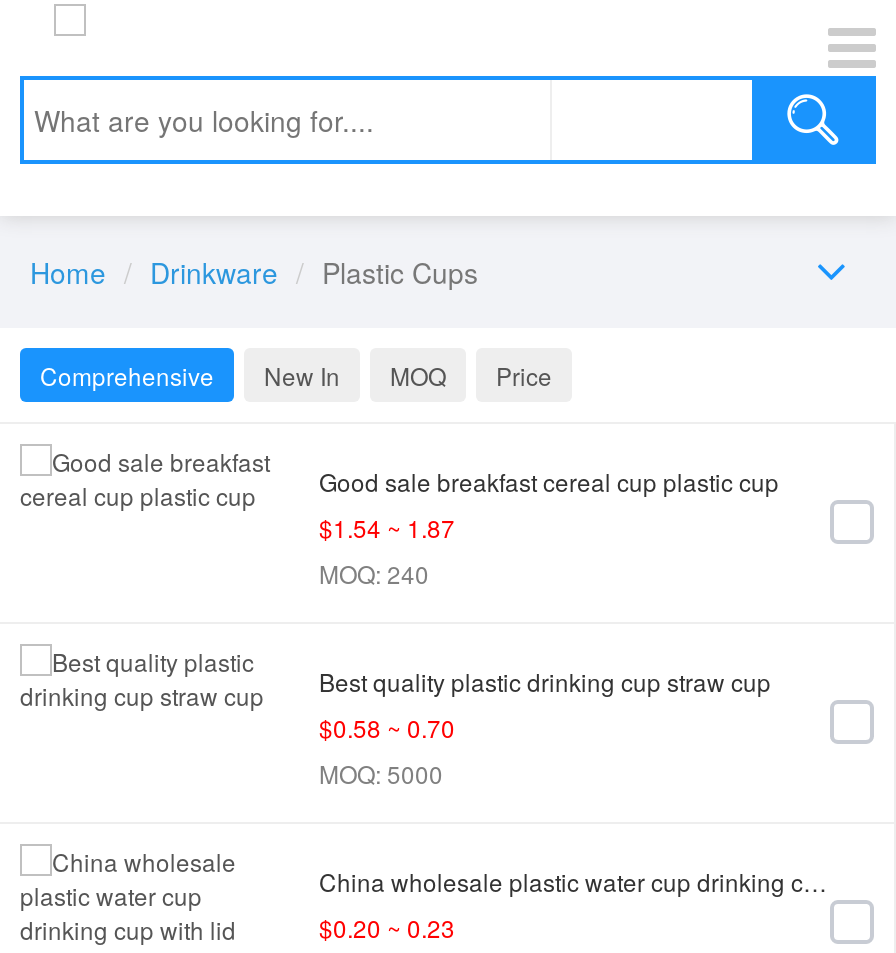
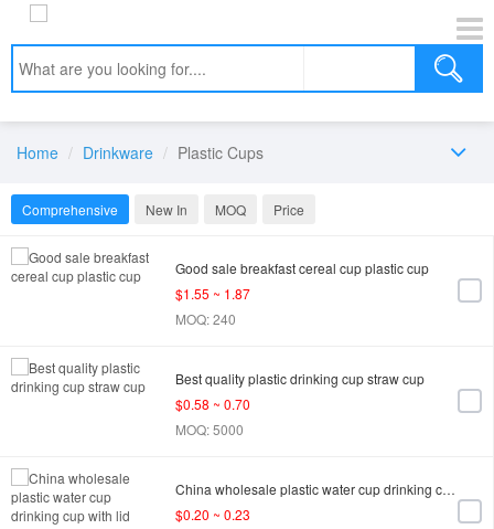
- $1.54 ~ 1.87
+ $1.55 ~ 1.87
